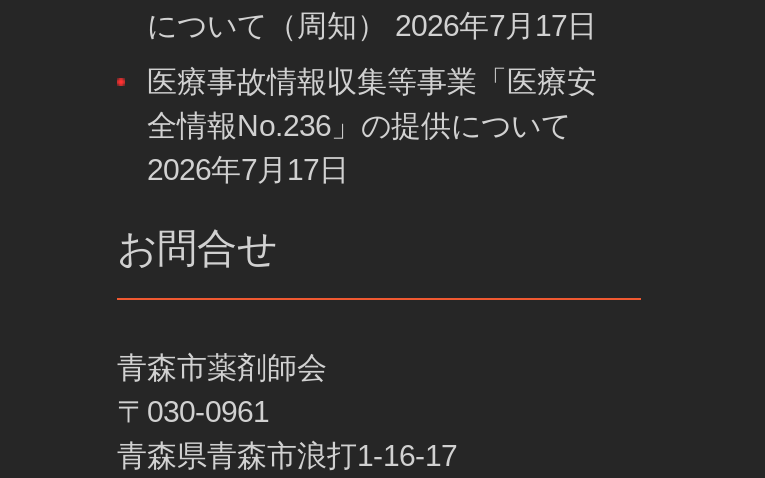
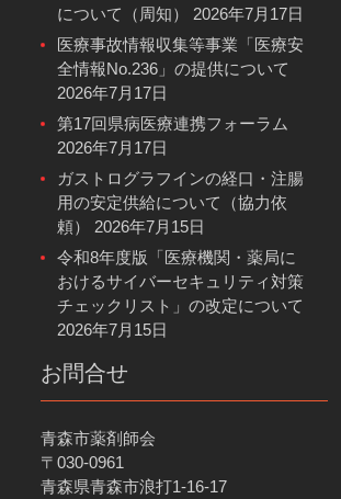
+ 第17回県病医療連携フォーラム
+ 2026年7月17日
+ ガストログラフインの経口・注腸
+ 用の安定供給について（協力依
+ 頼） 2026年7月15日
+ 令和8年度版「医療機関・薬局に
+ おけるサイバーセキュリティ対策
+ チェックリスト」の改定について
+ 2026年7月15日
